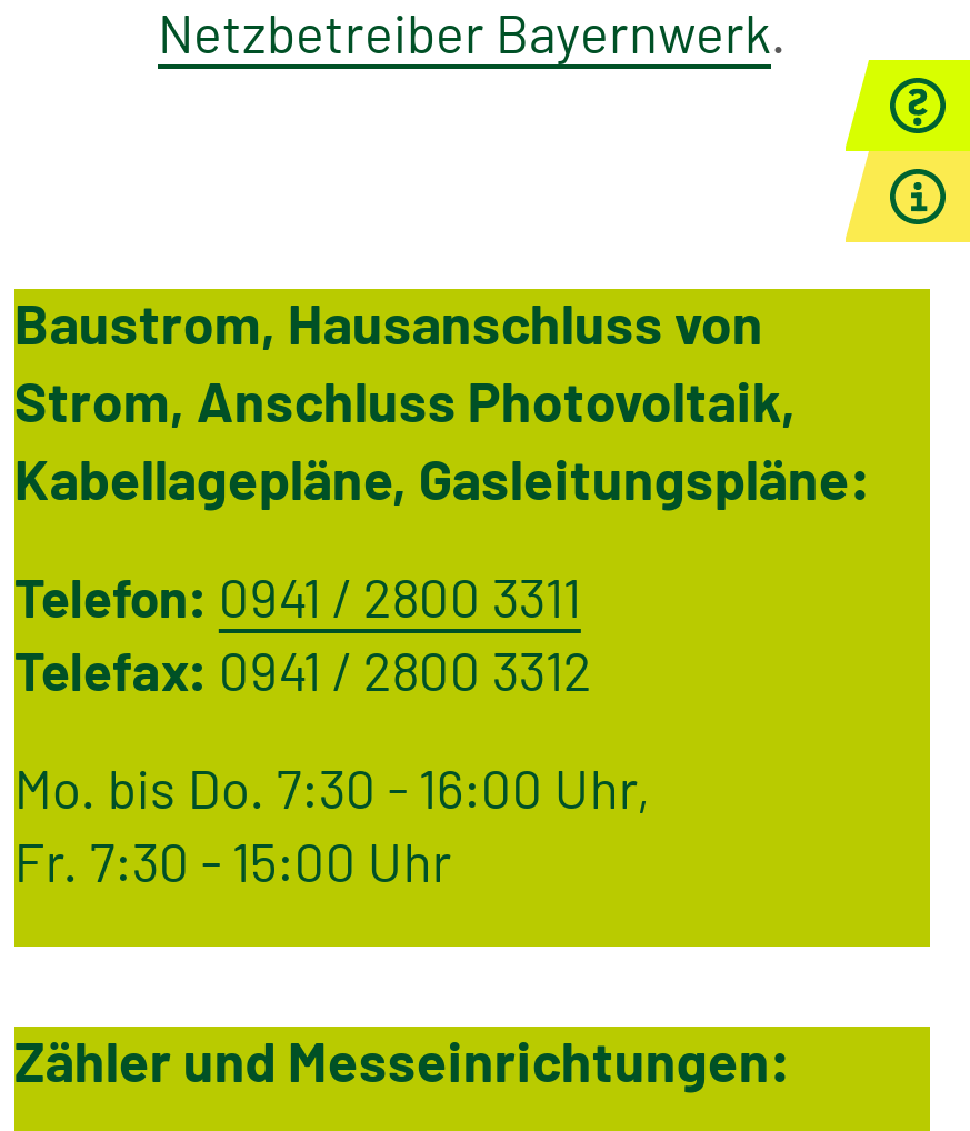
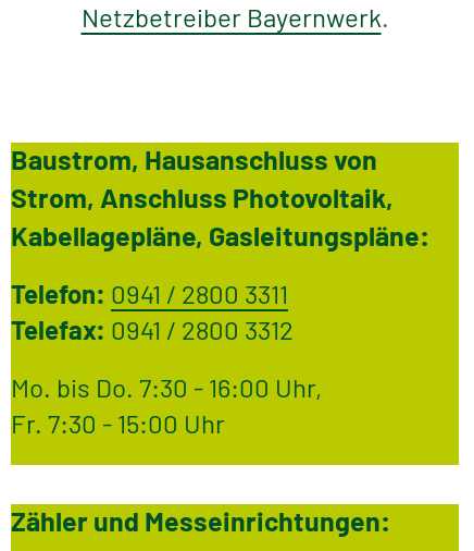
- [image]
